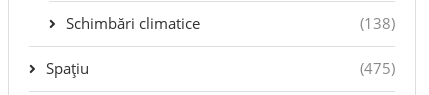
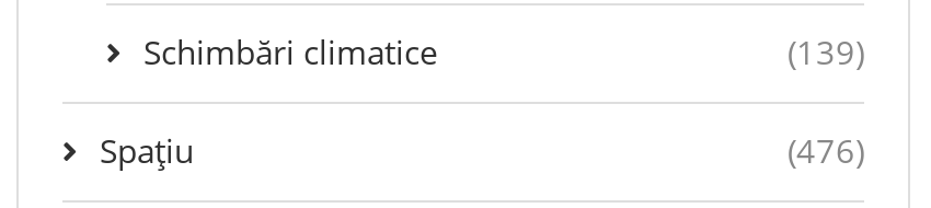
- (138)
+ (139)

- (475)
+ (476)
